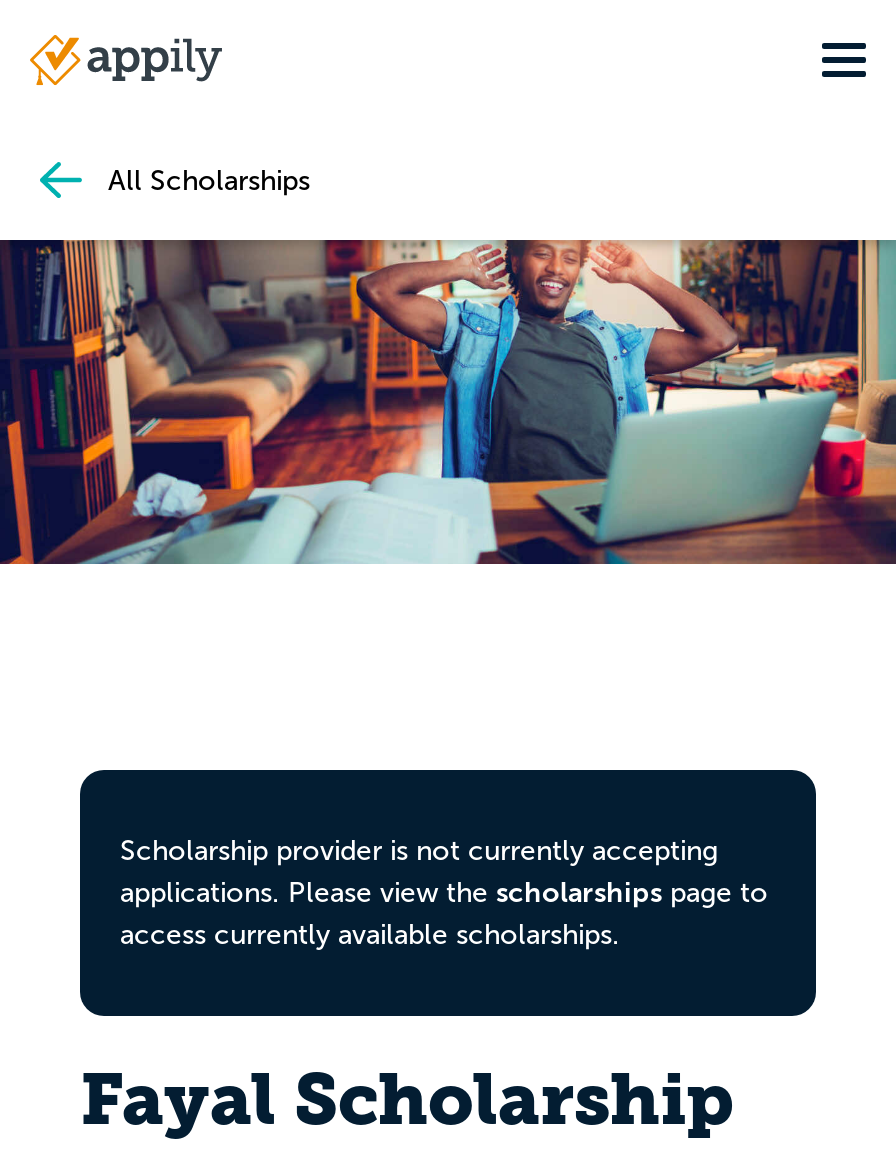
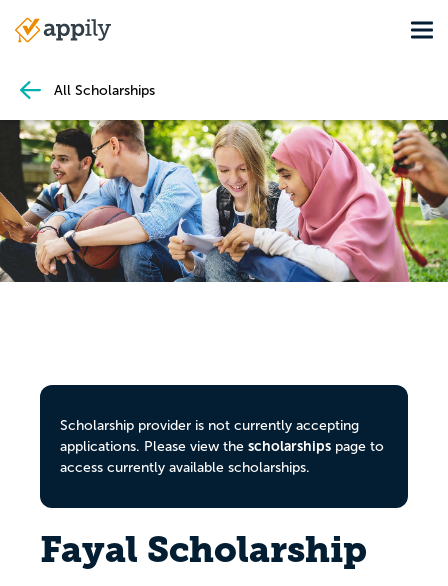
- [image]
+ [image]
